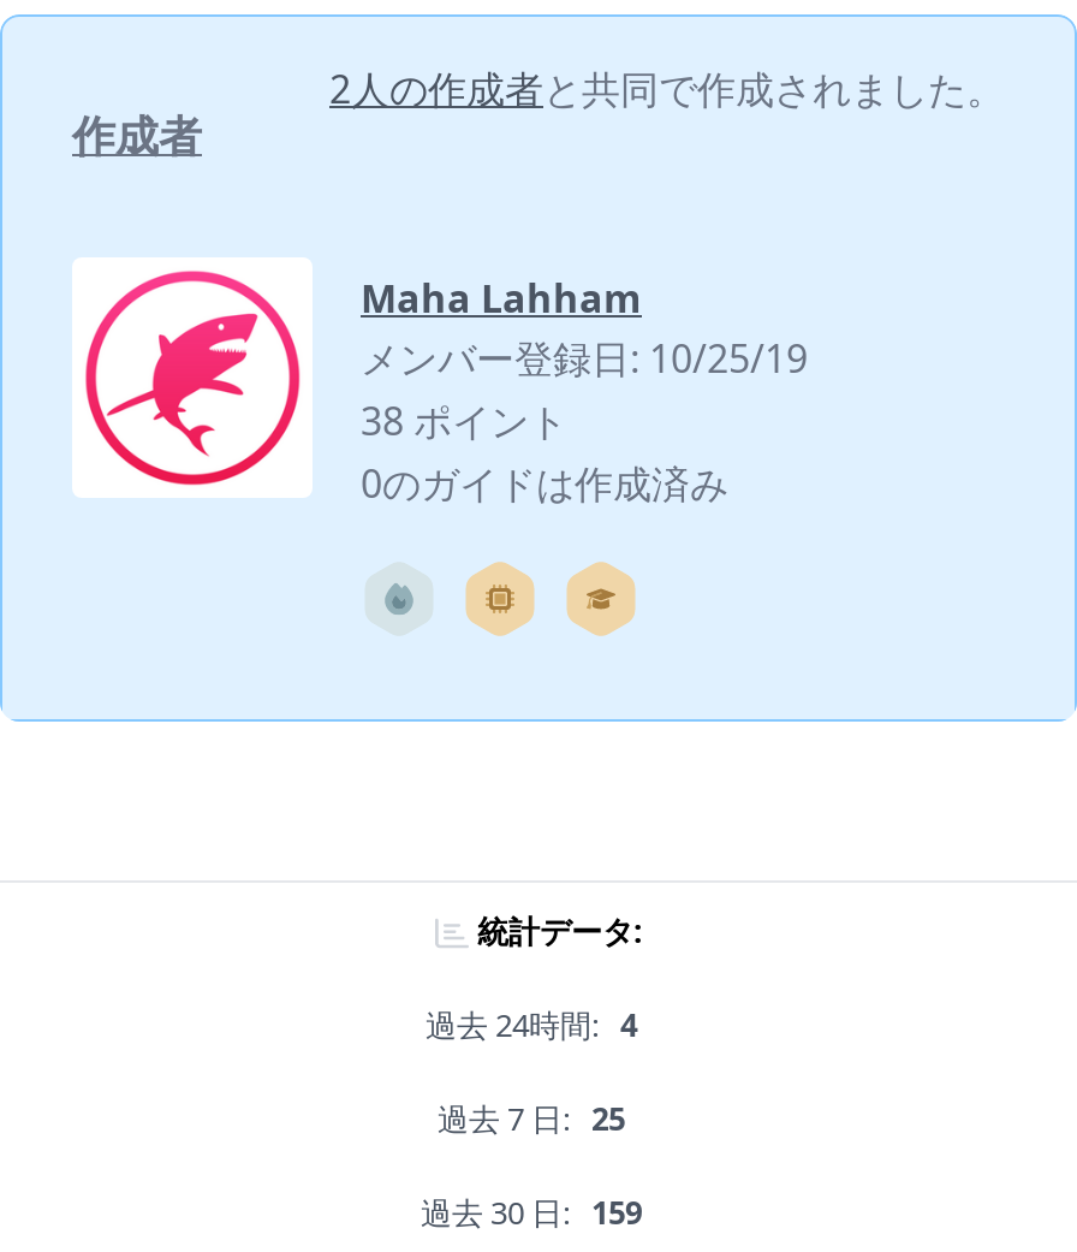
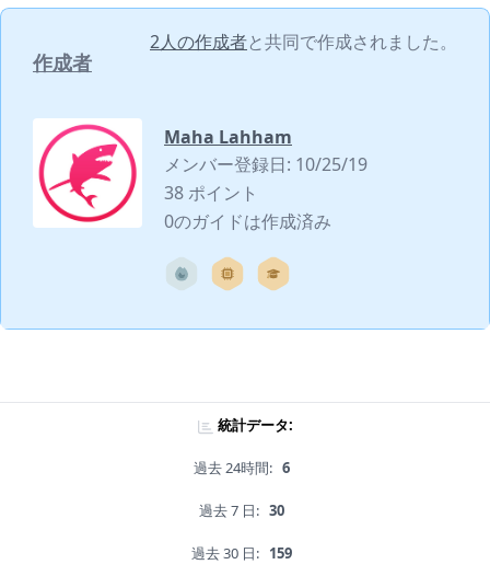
- 過去 24時間: 4
+ 過去 24時間: 6

- 過去 7 日: 25
+ 過去 7 日: 30
